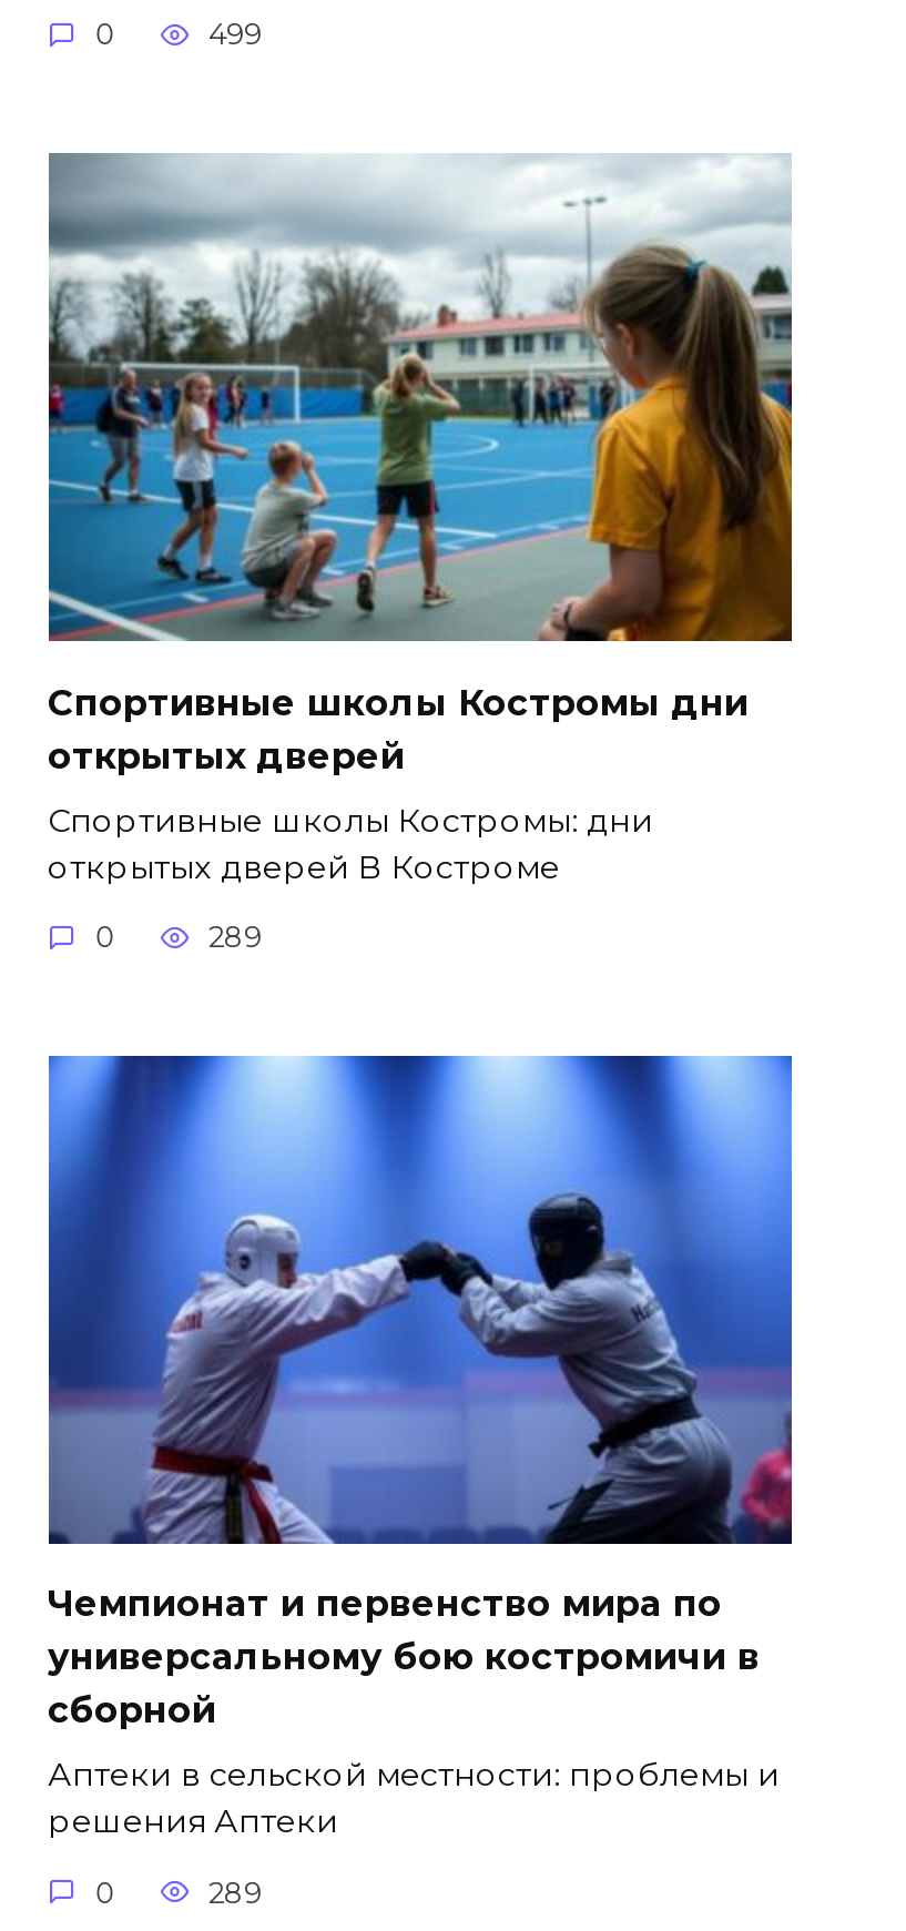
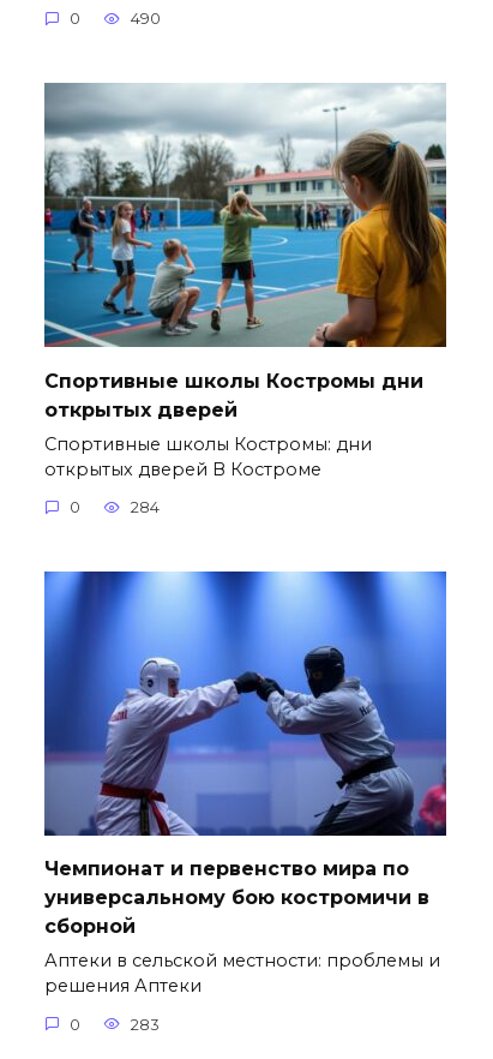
- 499
+ 490

- 289
+ 284

- 289
+ 283
